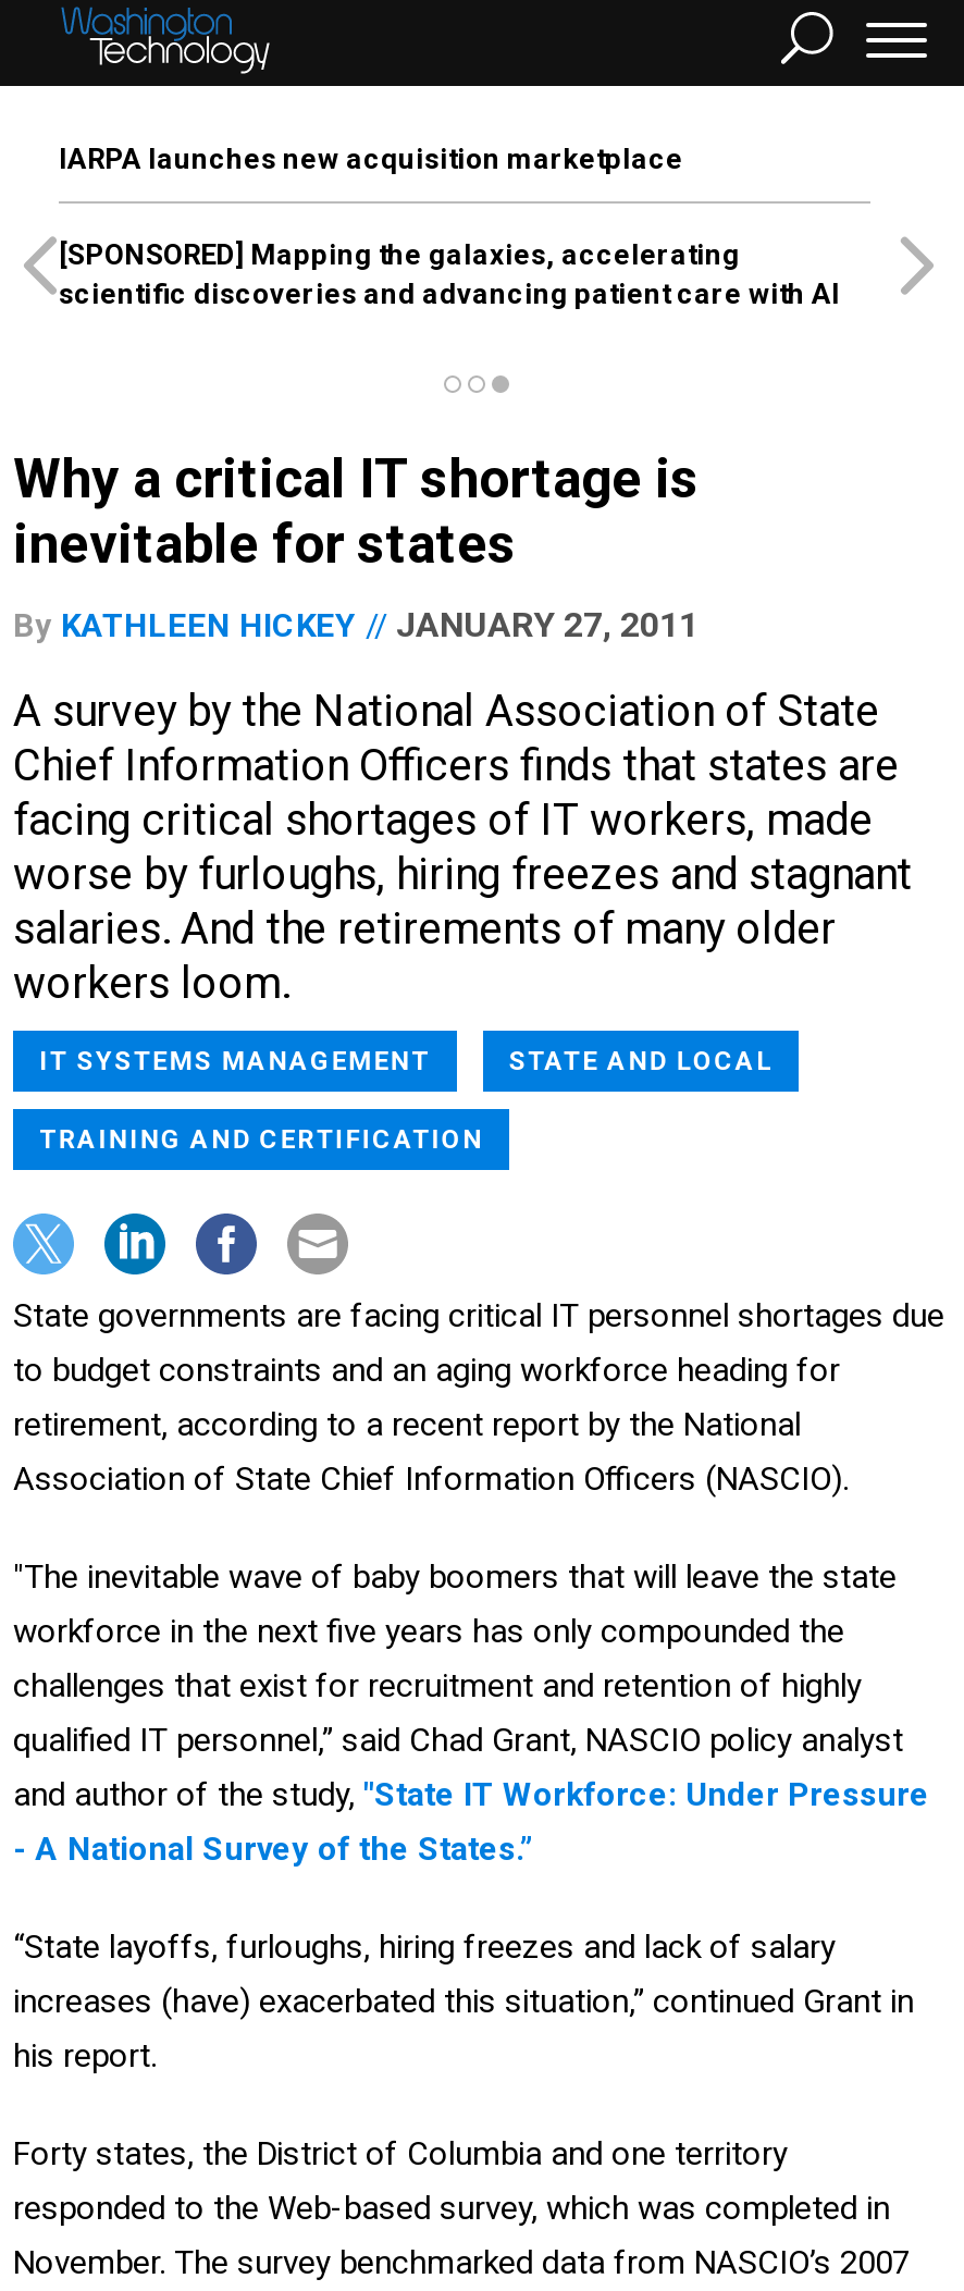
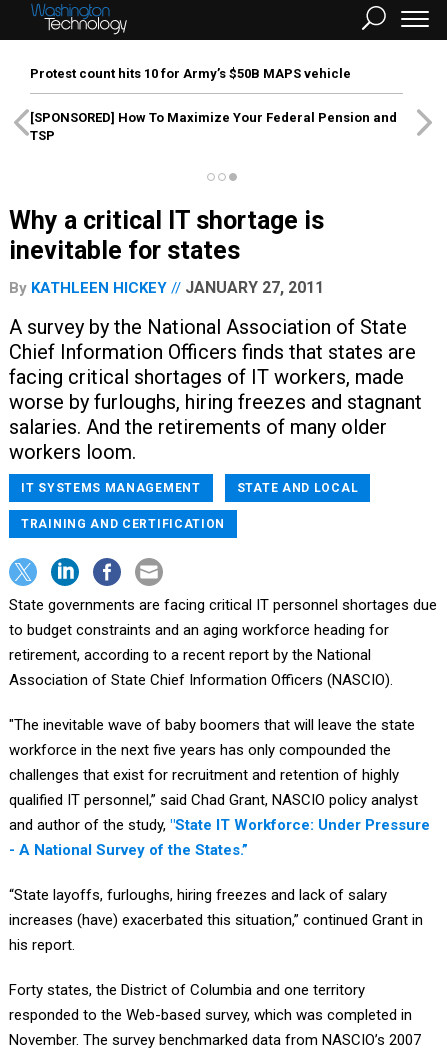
- IARPA launches new acquisition marketplace
+ Protest count hits 10 for Army’s $50B MAPS vehicle

- [SPONSORED] Mapping the galaxies, accelerating
- scientific discoveries and advancing patient care with AI
+ [SPONSORED] How To Maximize Your Federal Pension and
+ TSP
